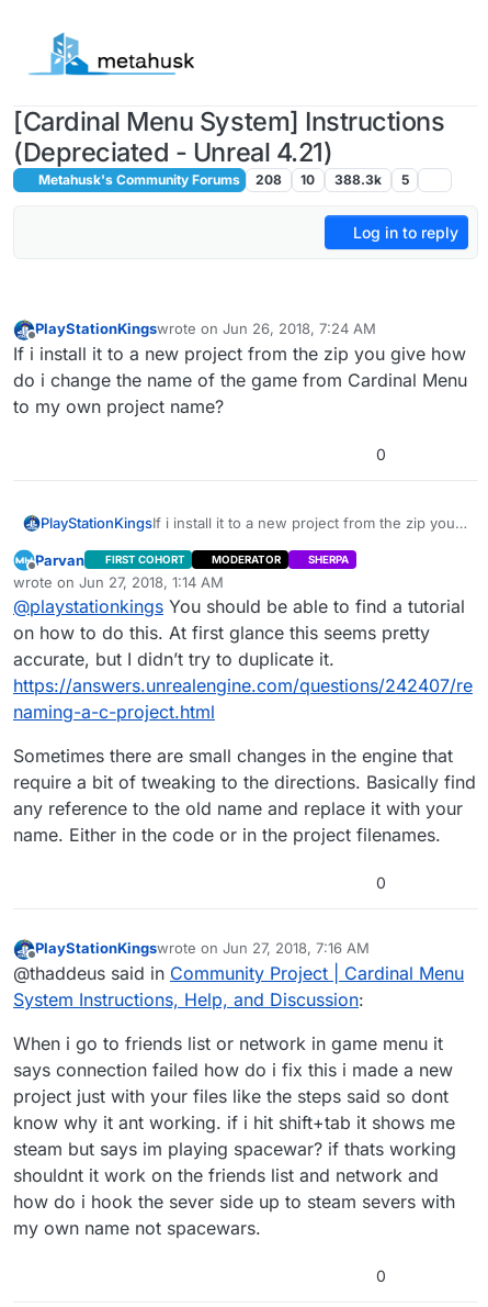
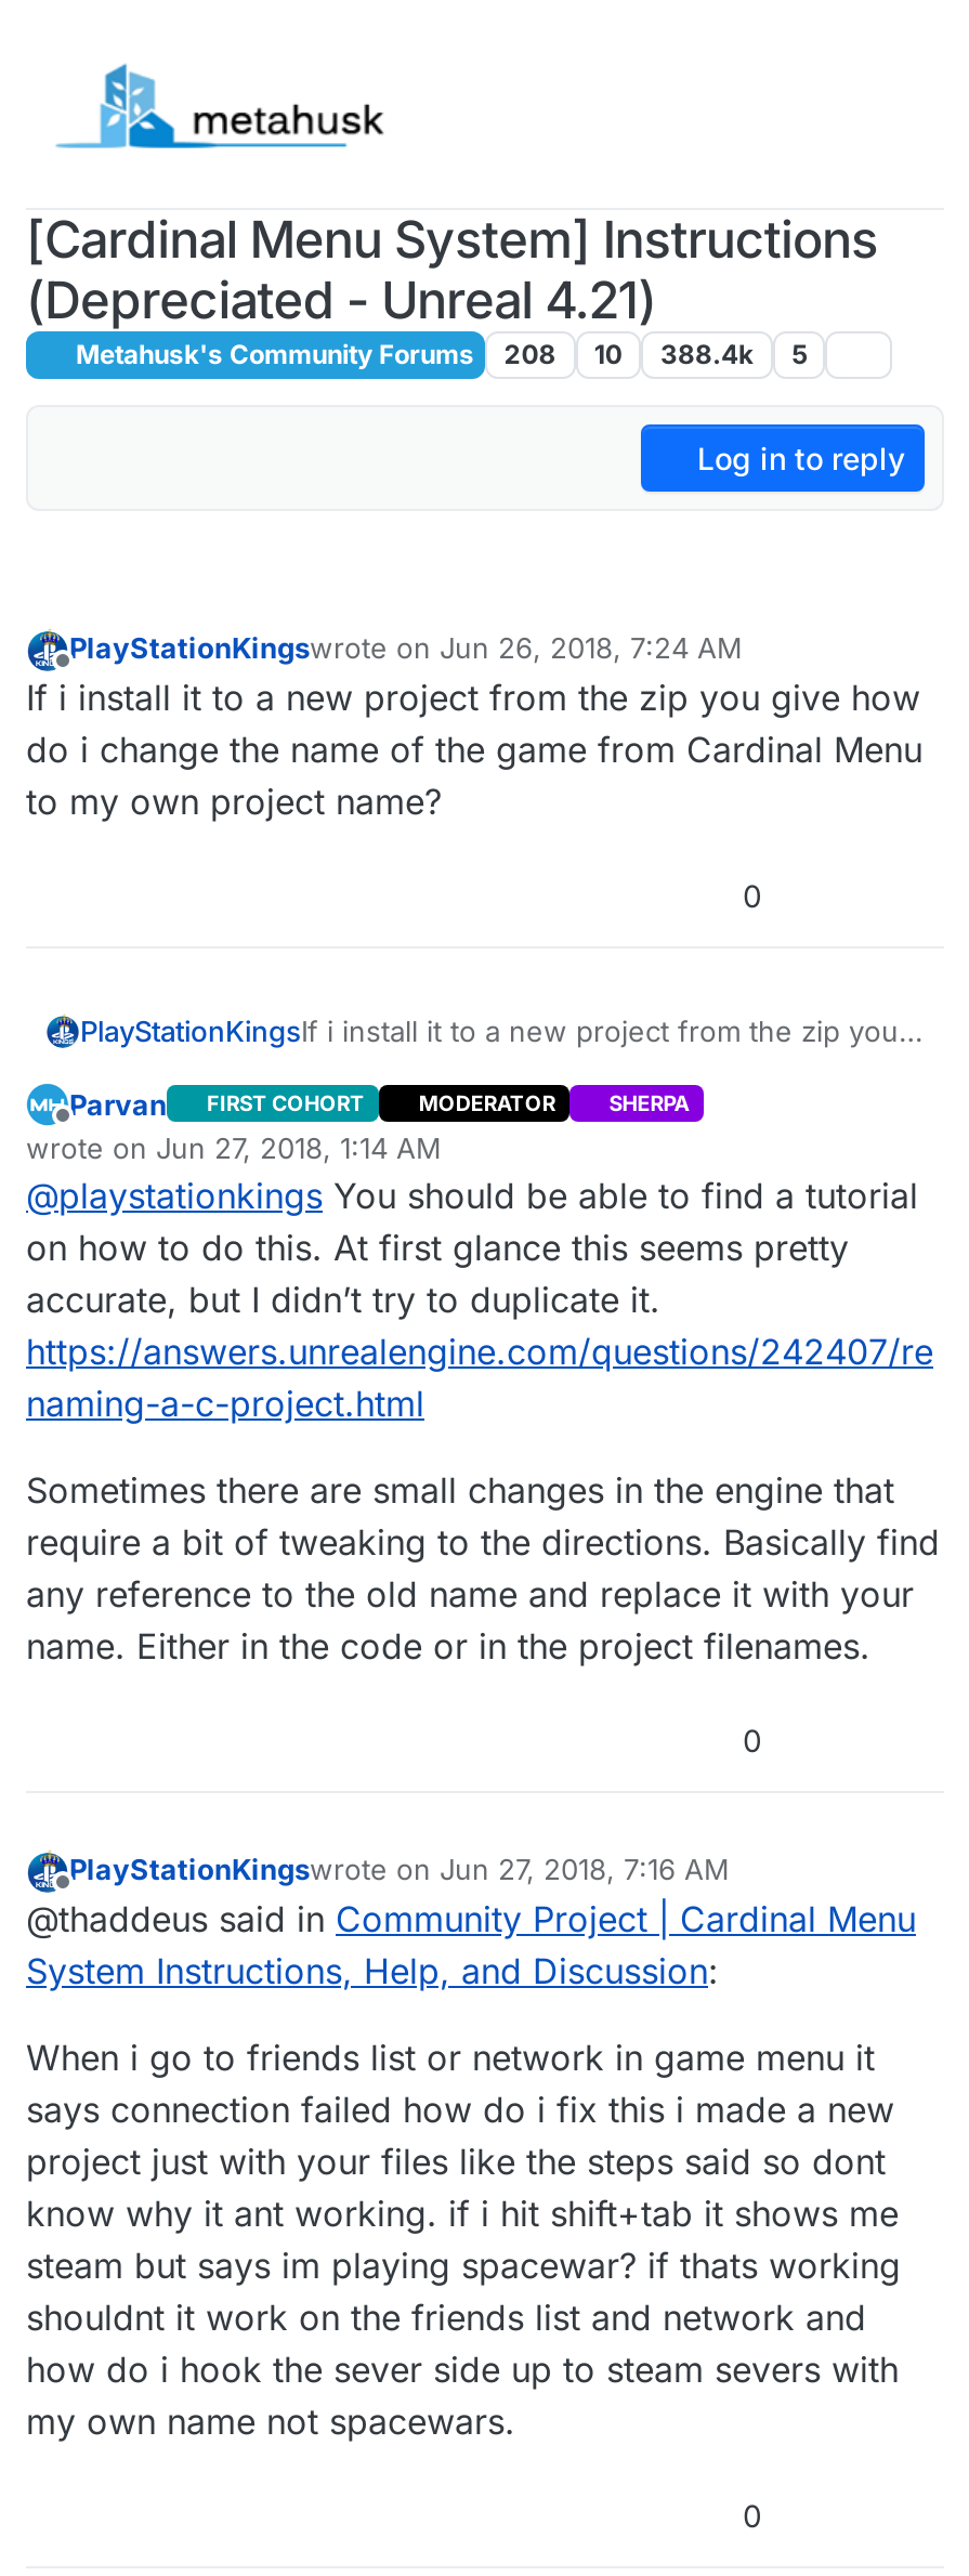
- Metahusk's Community Forums 208 10 388.3k 5
+ Metahusk's Community Forums 208 10 388.4k 5
